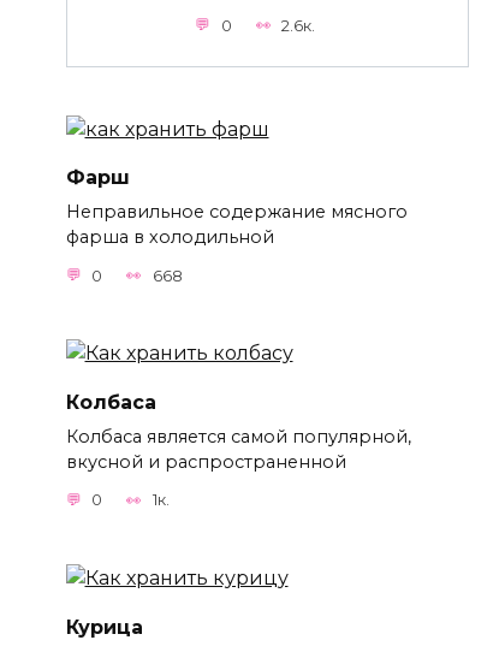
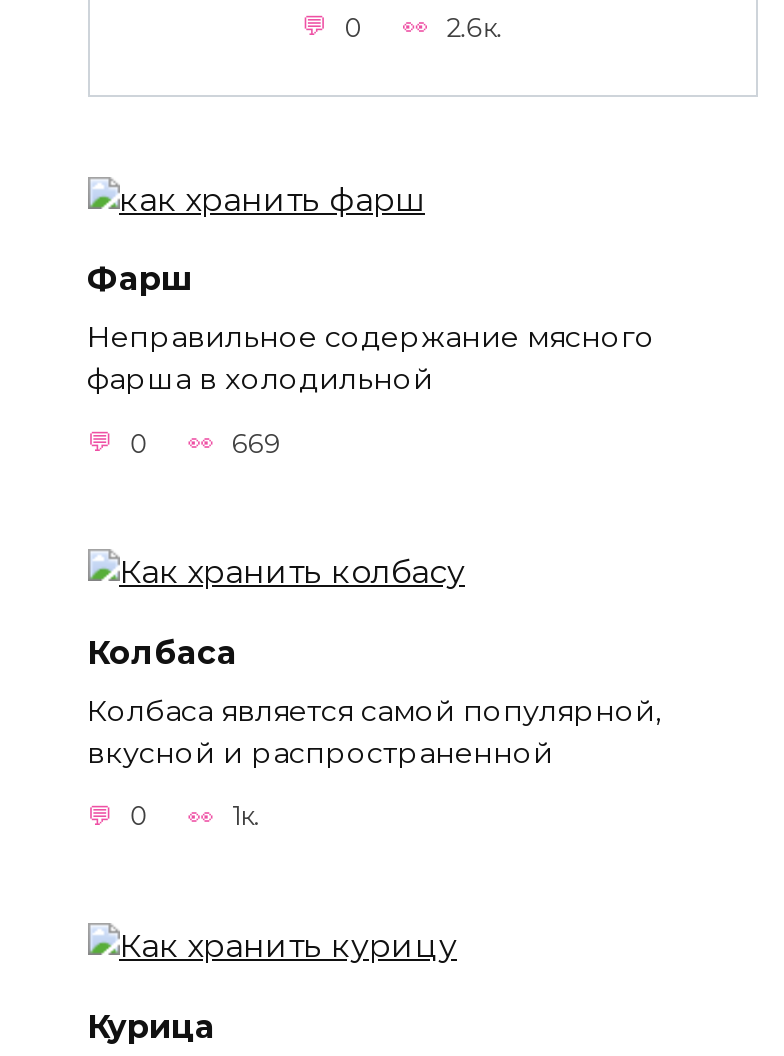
- 668
+ 669
